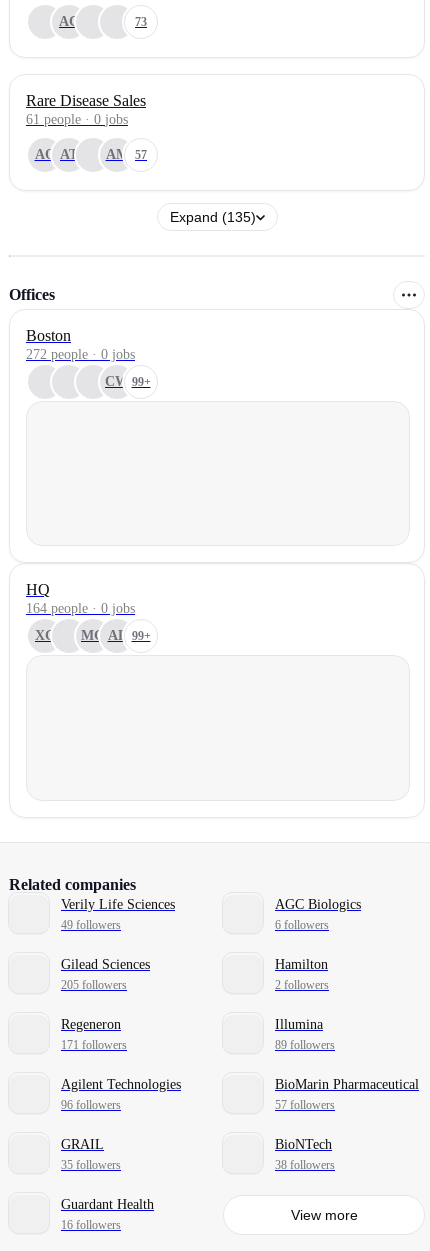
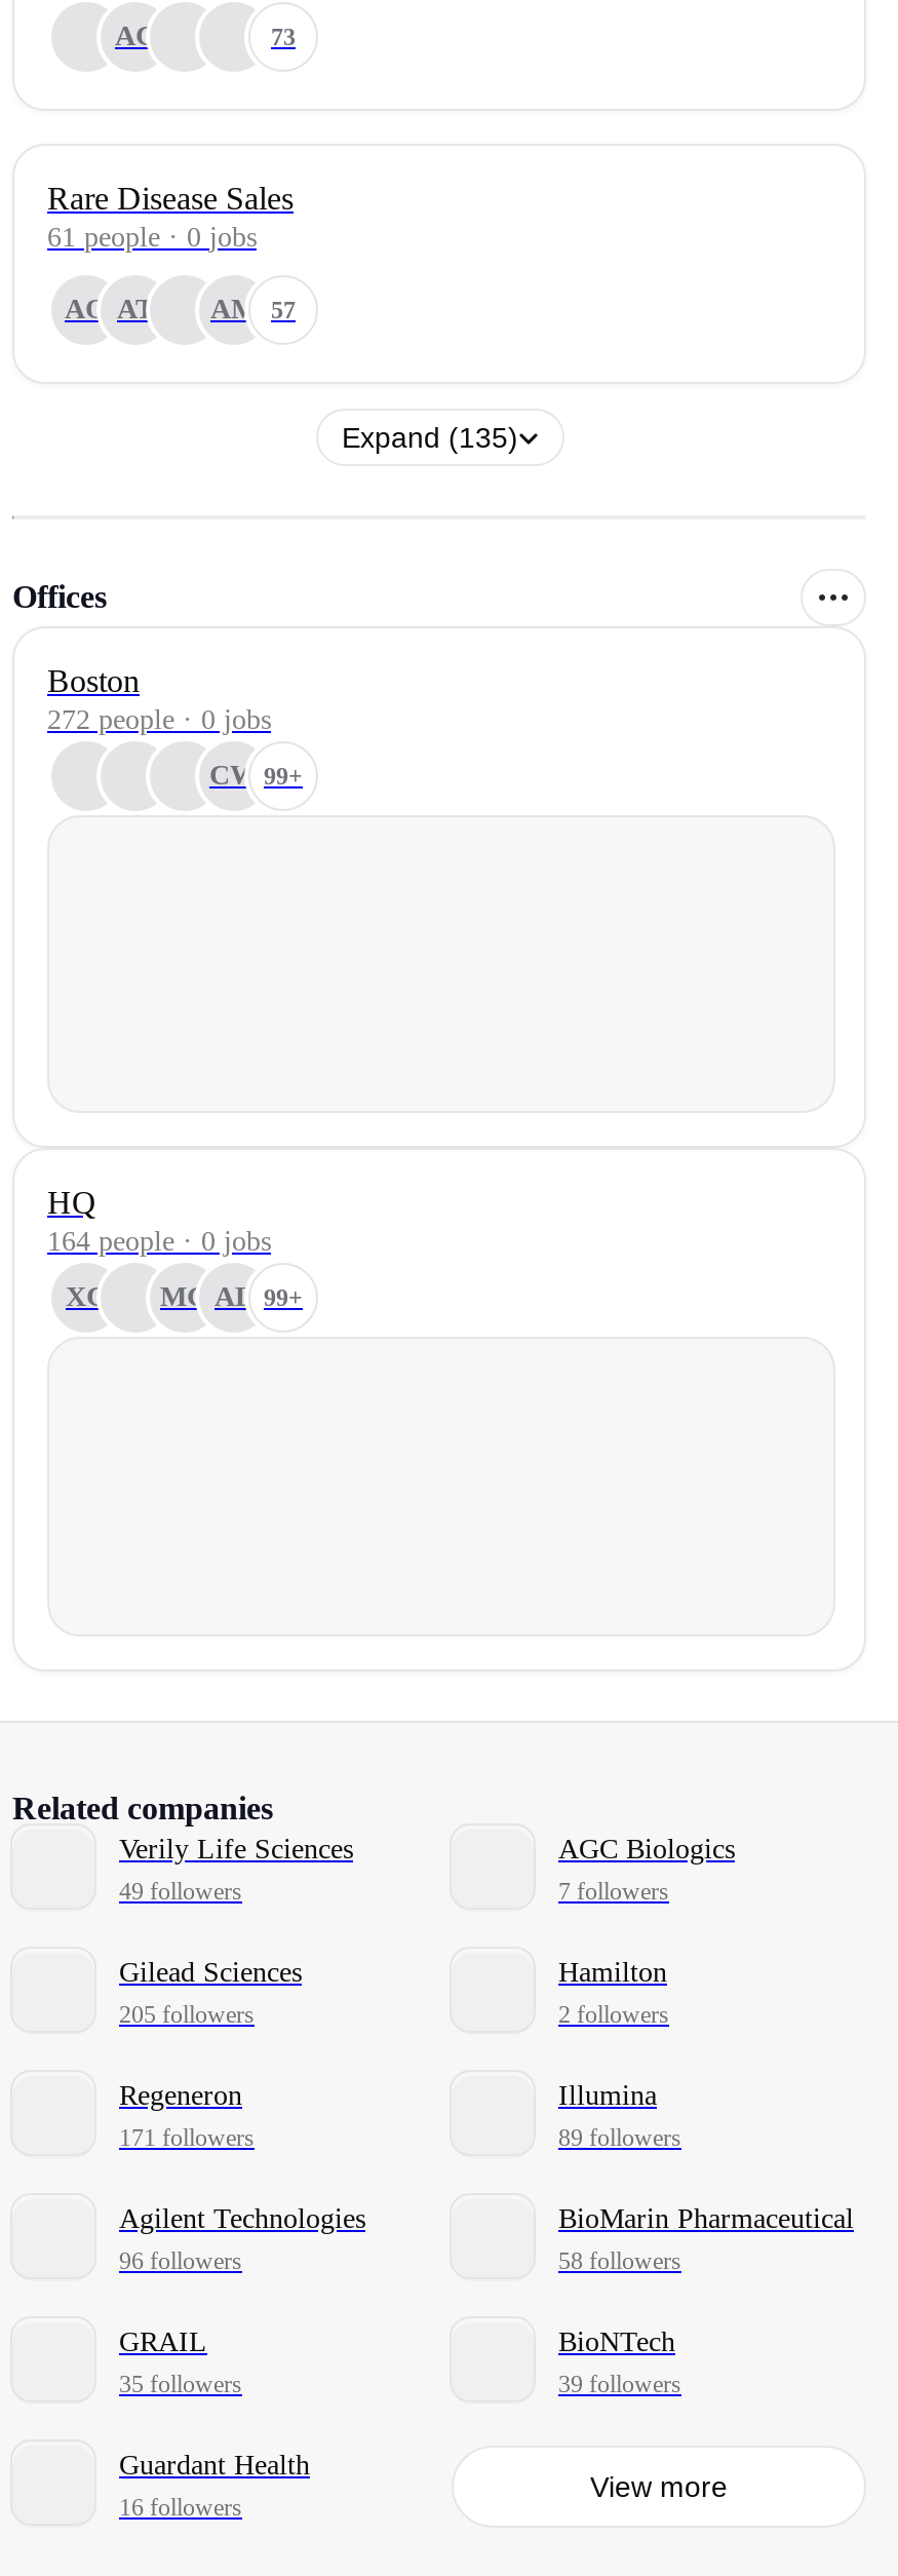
- 6 followers
+ 7 followers

- 57 followers
+ 58 followers

- 38 followers
+ 39 followers
